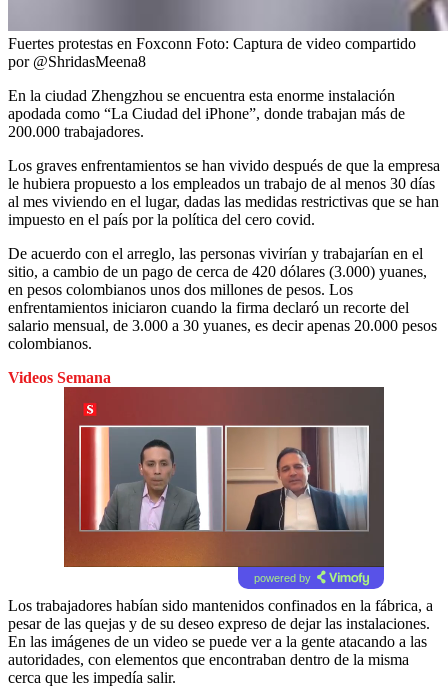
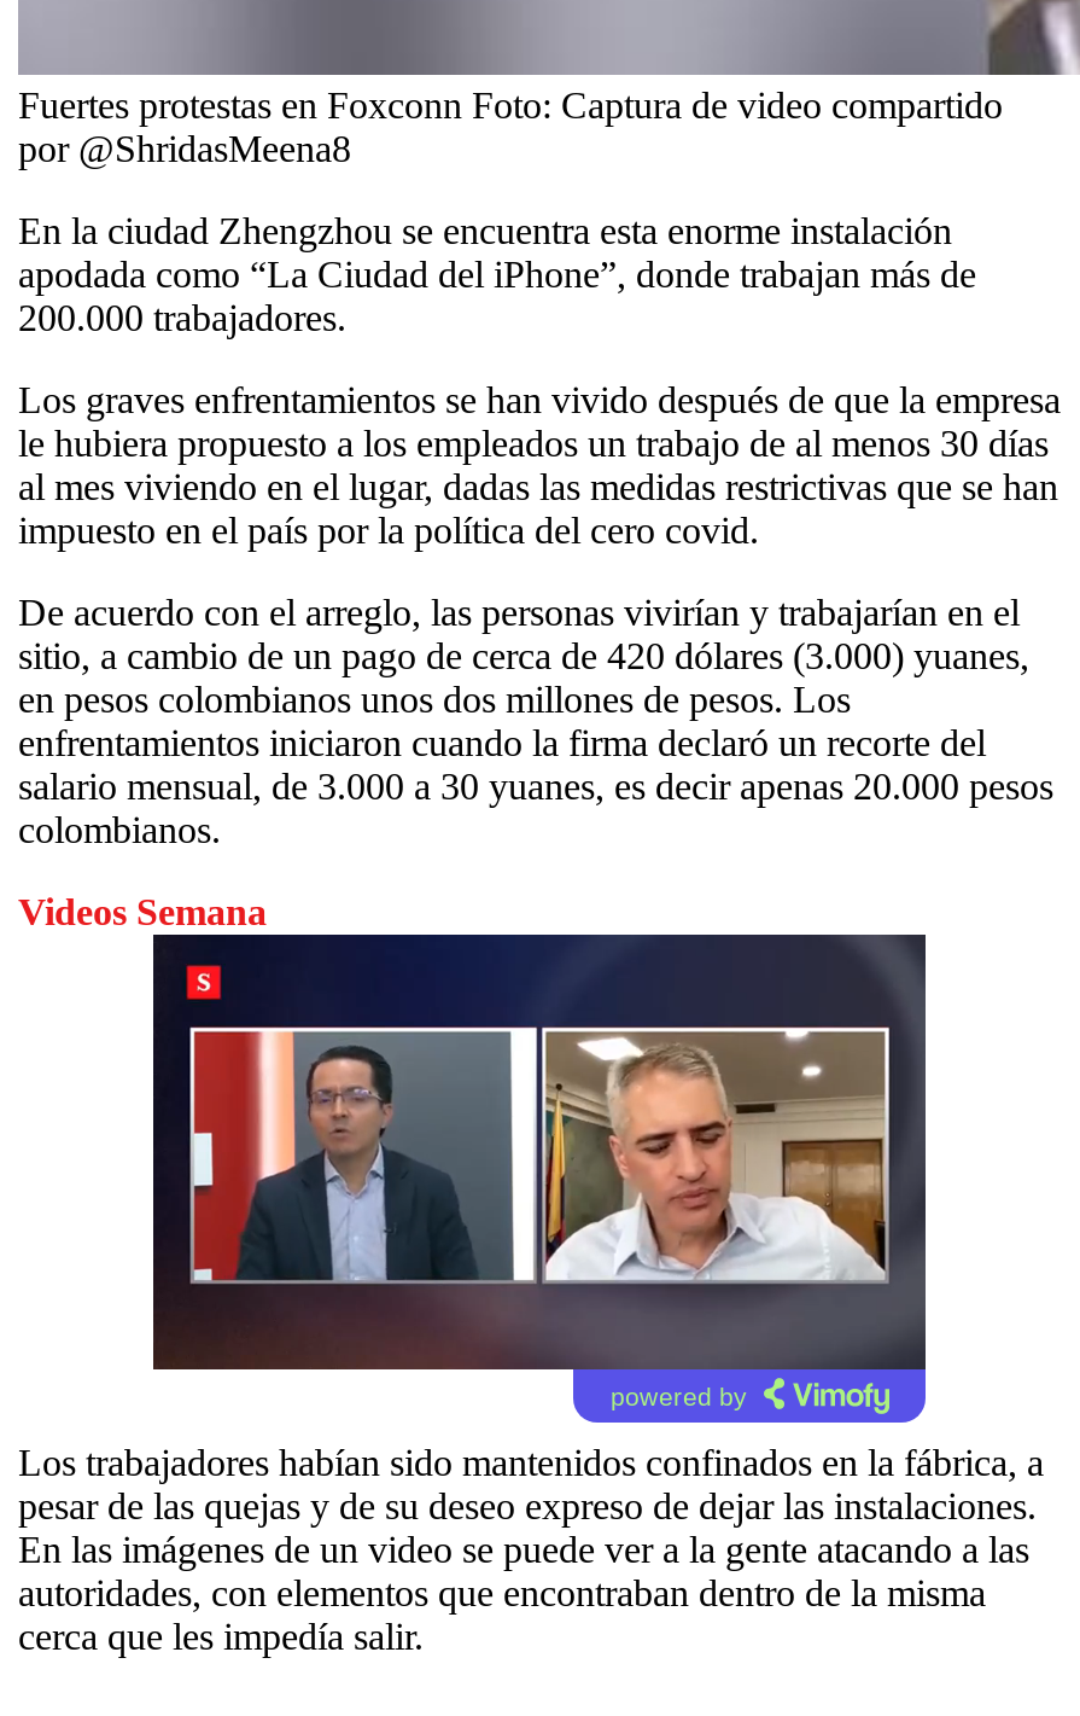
- [image]
+ [image]
